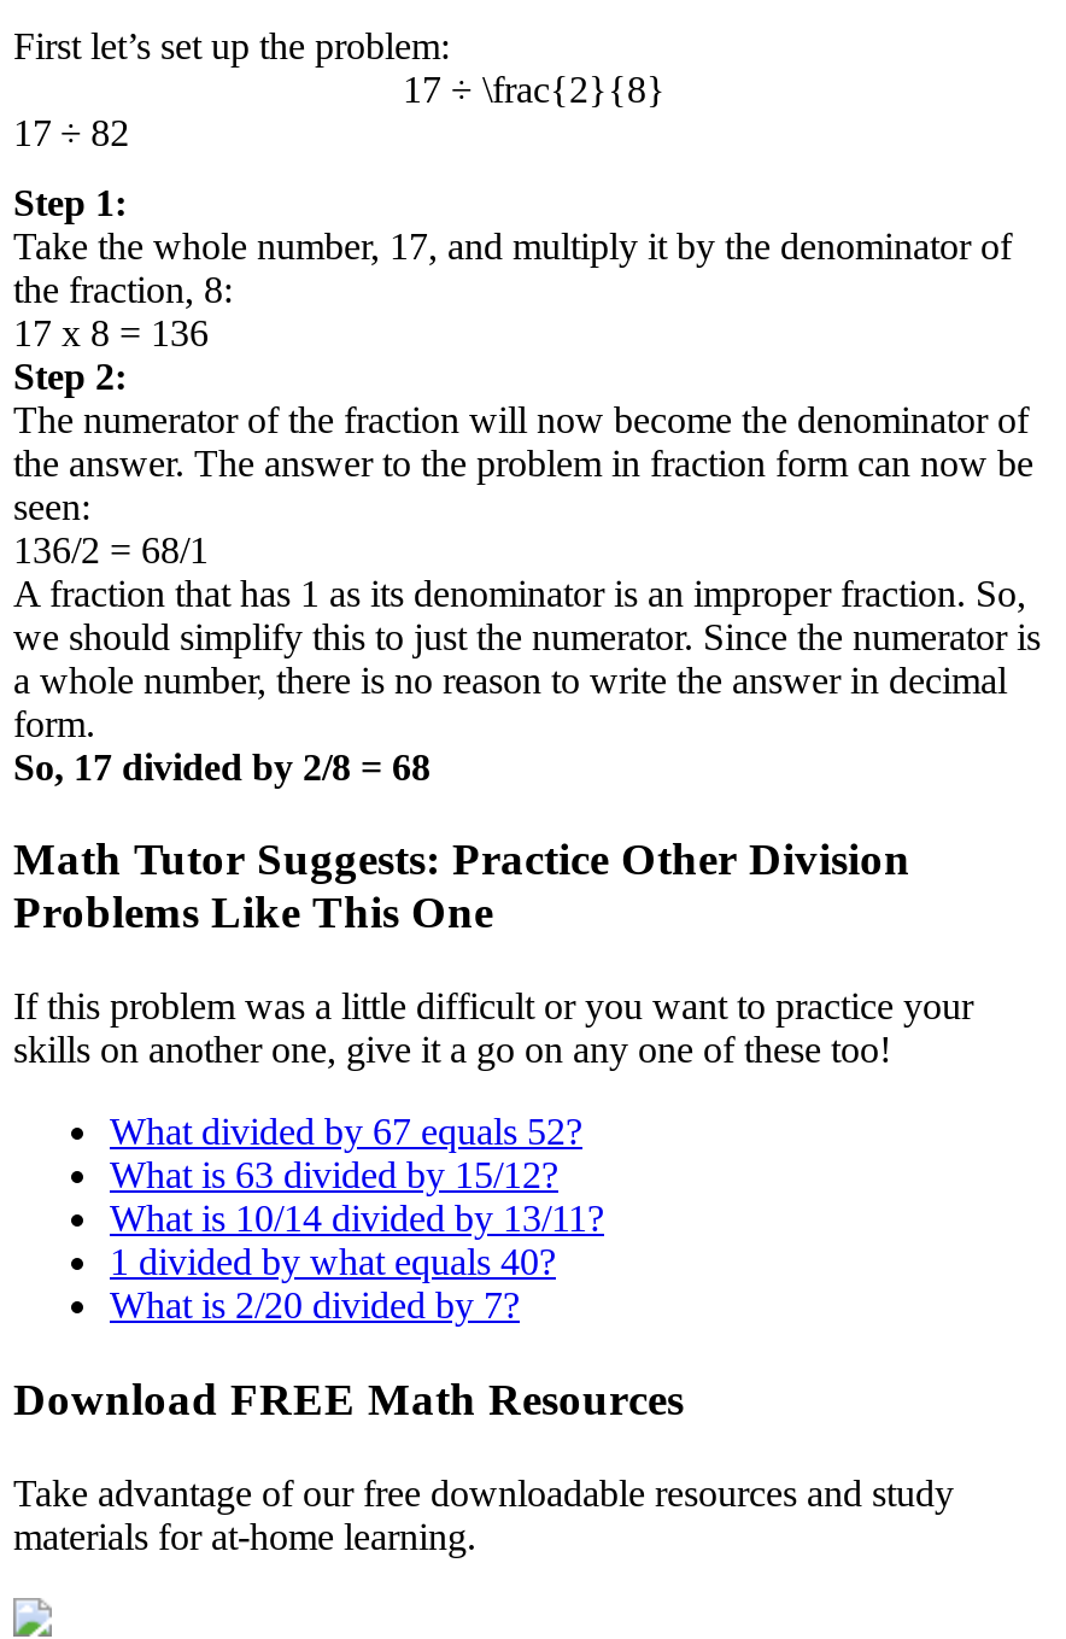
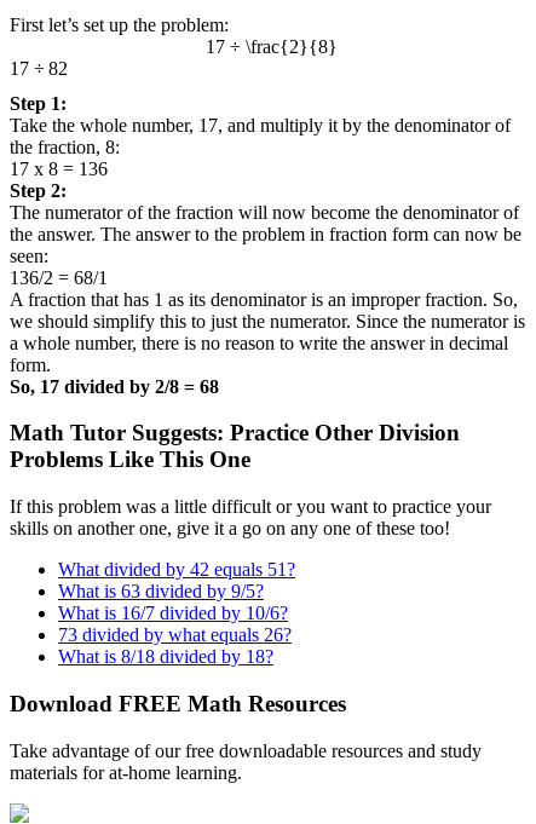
- What divided by 67 equals 52?
+ What divided by 42 equals 51?

- What is 63 divided by 15/12?
+ What is 63 divided by 9/5?

- What is 10/14 divided by 13/11?
+ What is 16/7 divided by 10/6?

- 1 divided by what equals 40?
+ 73 divided by what equals 26?

- What is 2/20 divided by 7?
+ What is 8/18 divided by 18?
